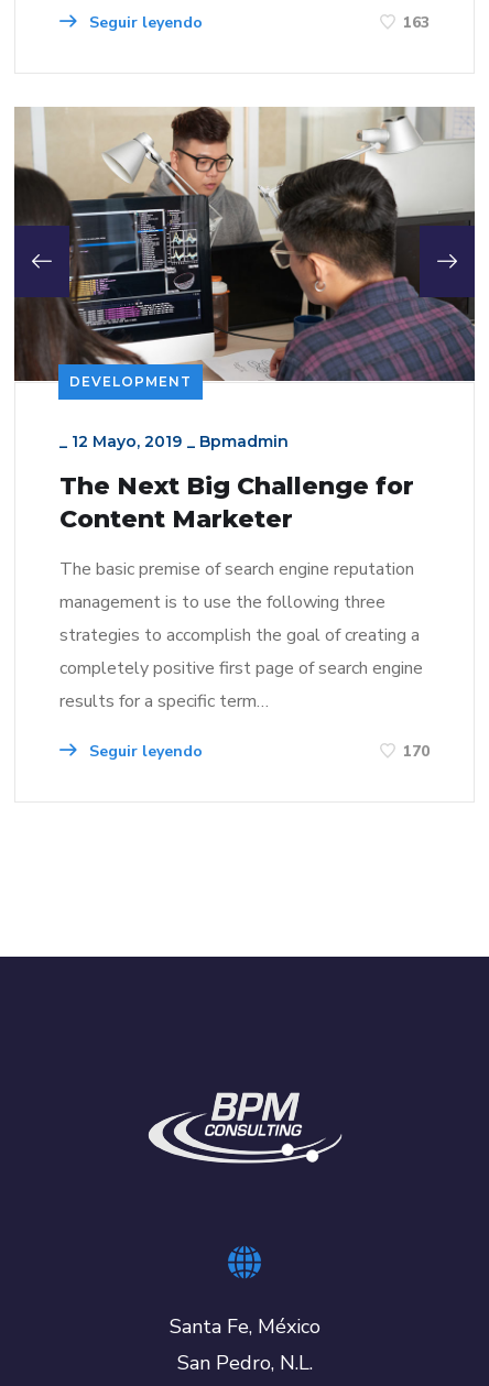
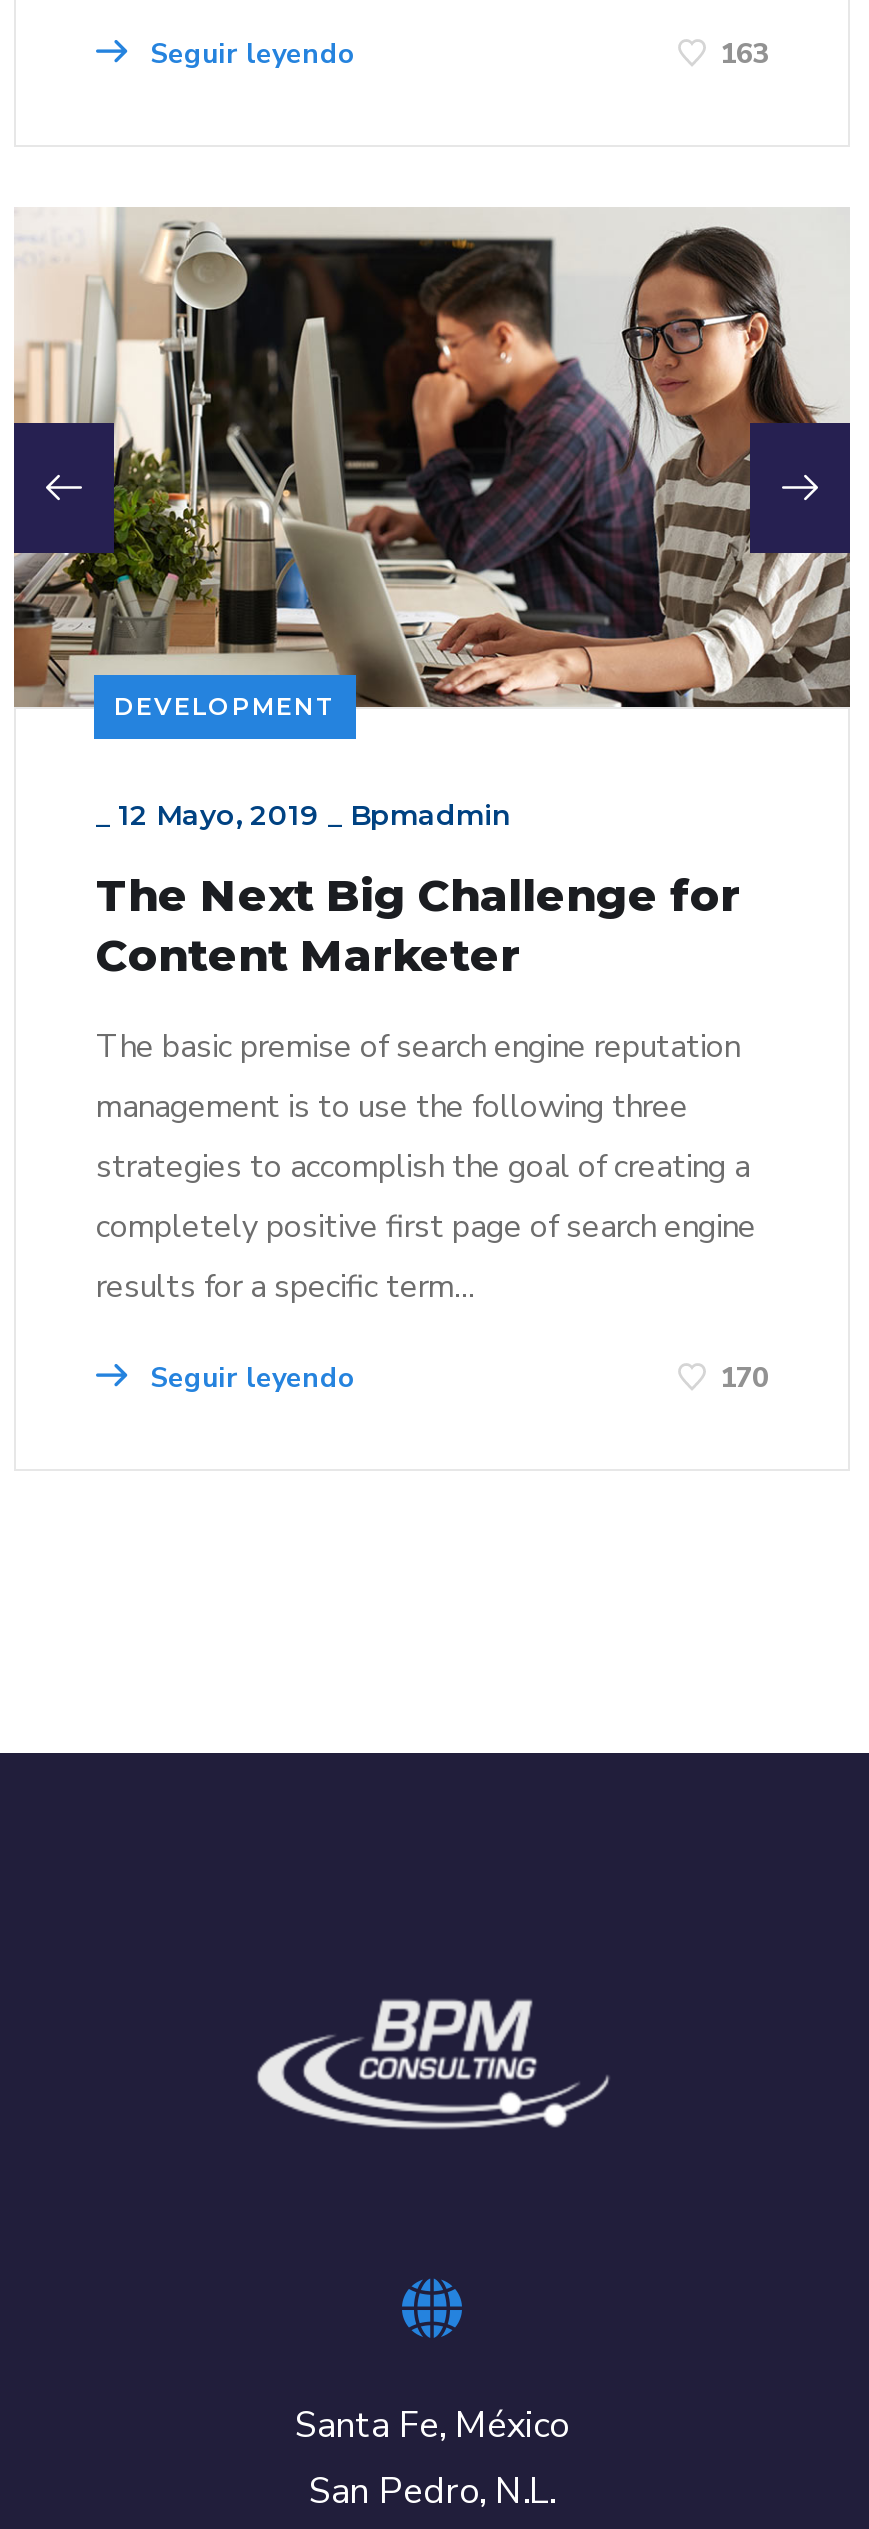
- [image]
+ [image]
